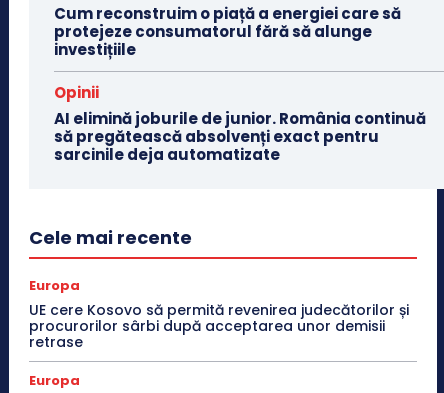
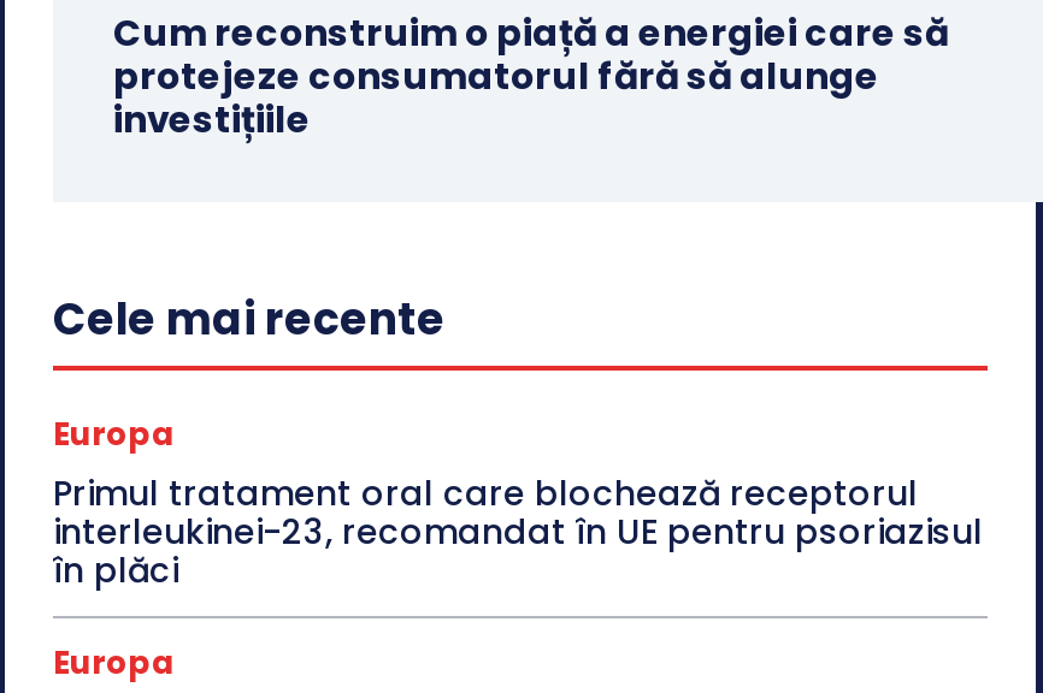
- Opinii
- AI elimină joburile de junior. România continuă
- să pregătească absolvenți exact pentru
- sarcinile deja automatizate

- UE cere Kosovo să permită revenirea judecătorilor și
- procurorilor sârbi după acceptarea unor demisii
- retrase
+ Primul tratament oral care blochează receptorul
+ interleukinei-23, recomandat în UE pentru psoriazisul
+ în plăci
